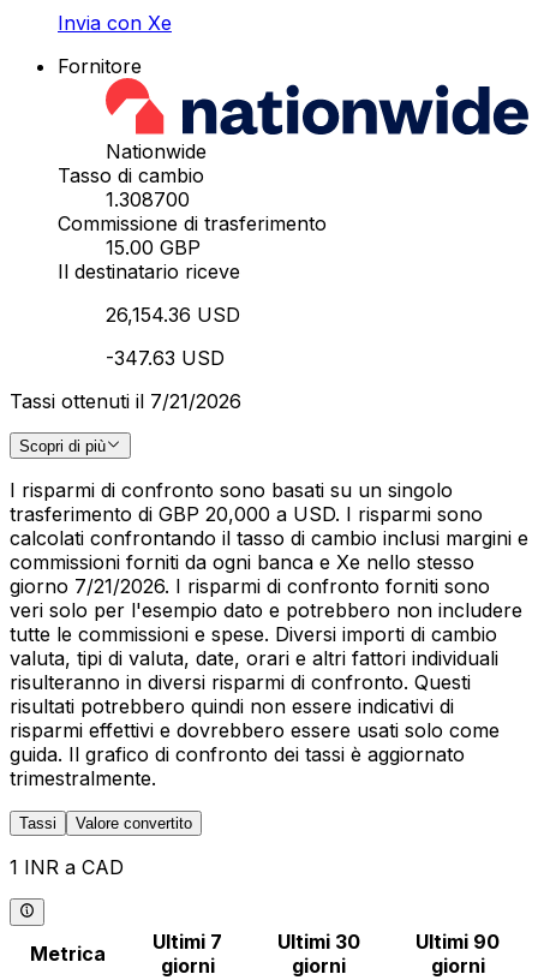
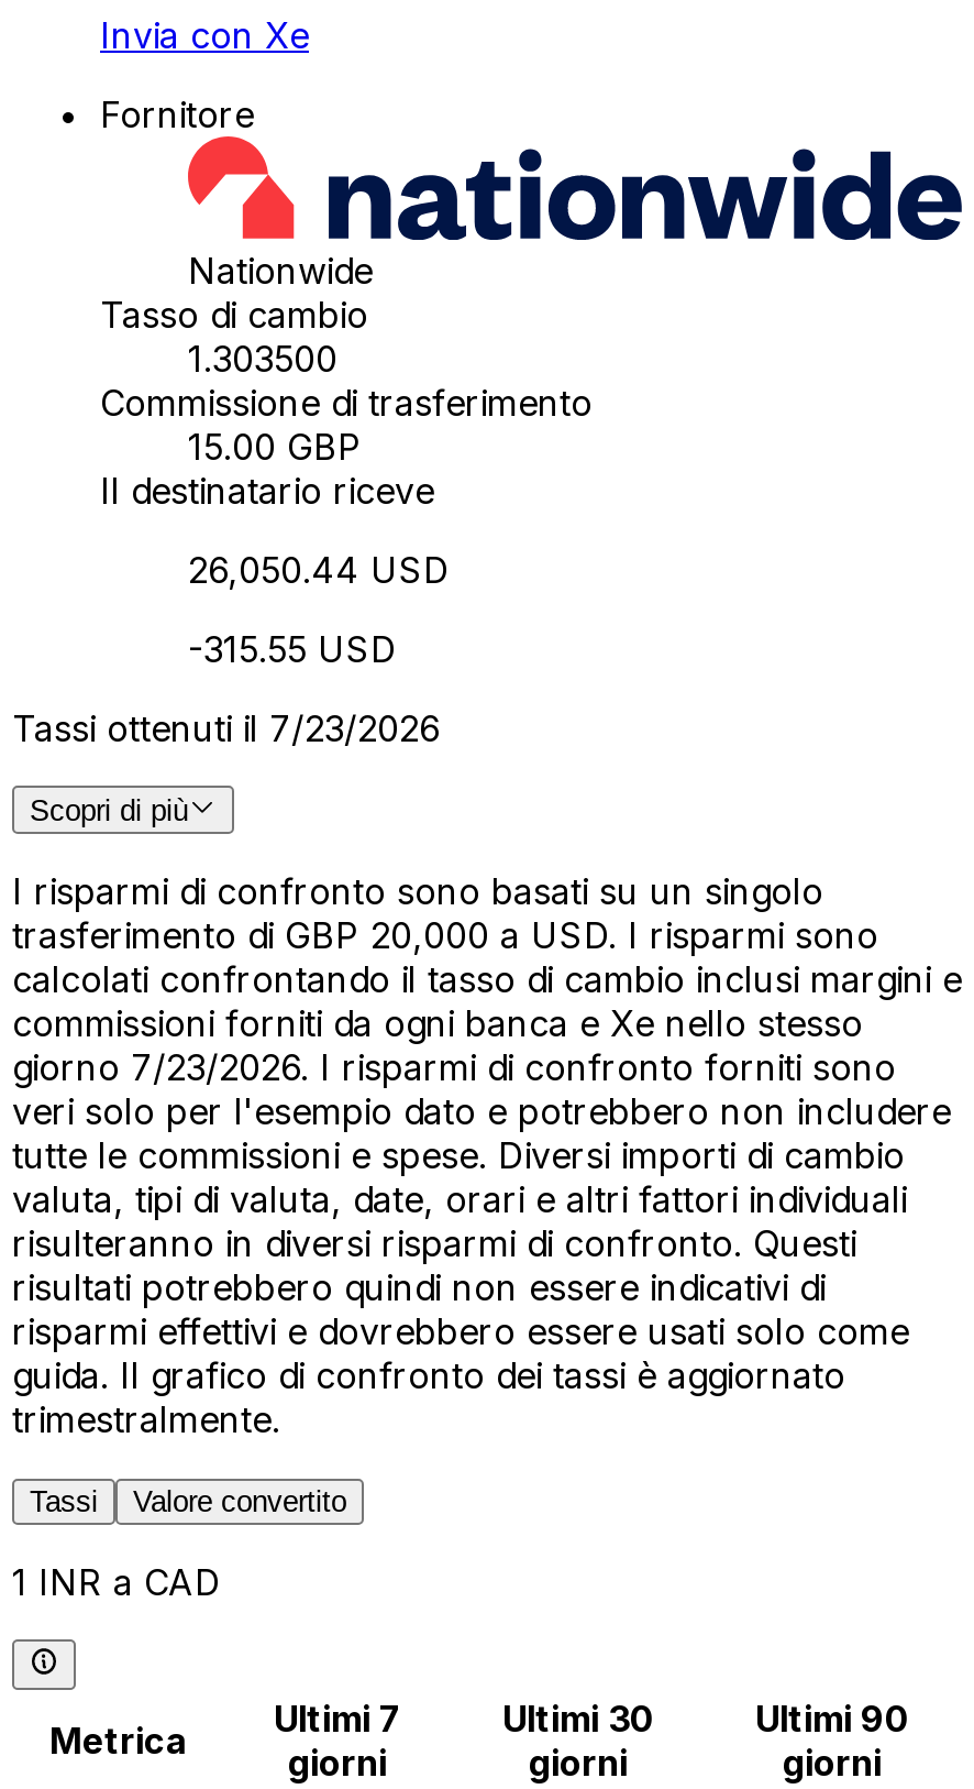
- 1.308700
+ 1.303500

- 26,154.36 USD
+ 26,050.44 USD

- -347.63 USD
+ -315.55 USD

- Tassi ottenuti il 7/21/2026
+ Tassi ottenuti il 7/23/2026

- giorno 7/21/2026. I risparmi di confronto forniti sono
+ giorno 7/23/2026. I risparmi di confronto forniti sono
